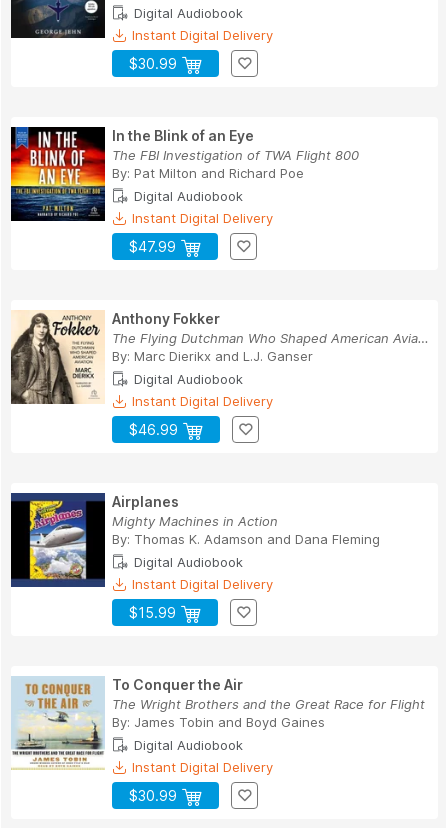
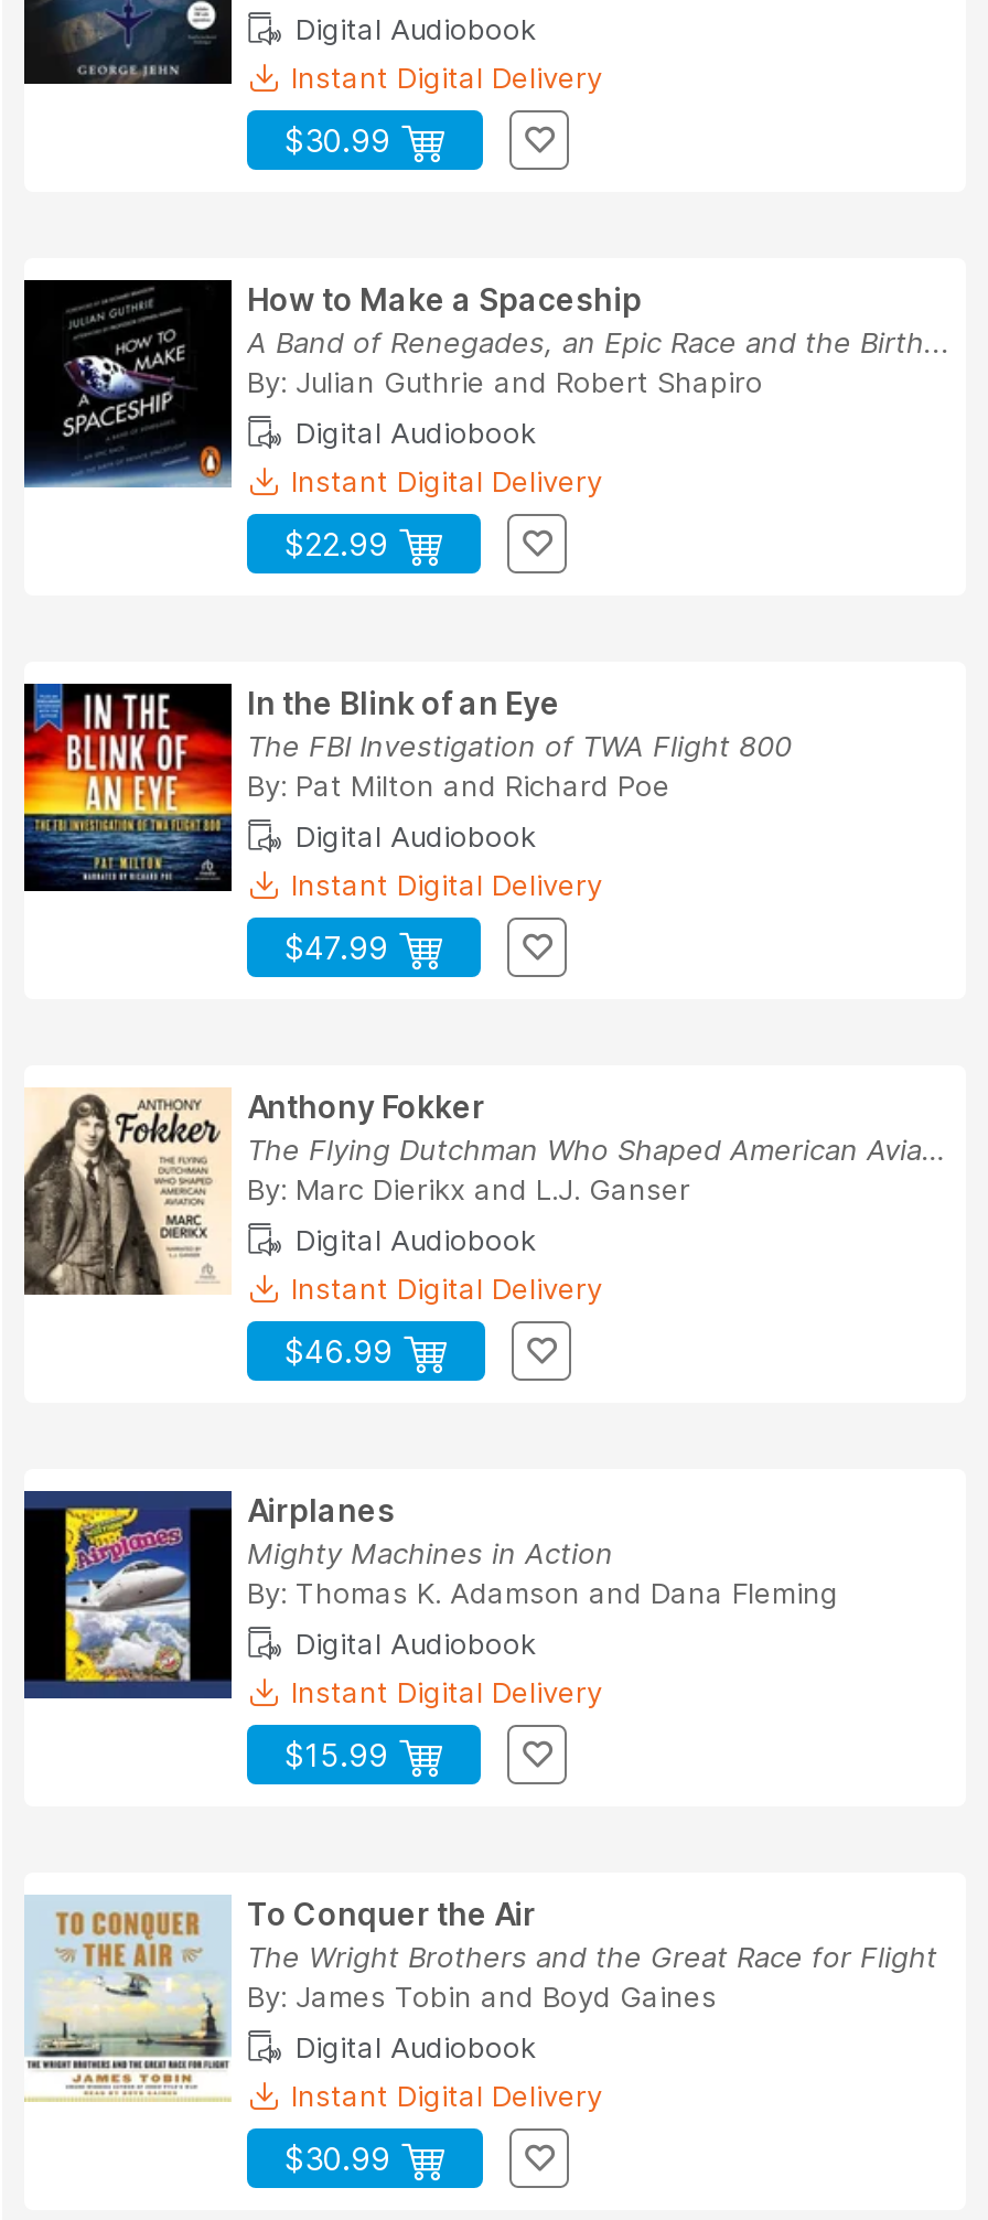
+ [image]
+ How to Make a Spaceship
+ A Band of Renegades, an Epic Race and the Birth...
+ By: Julian Guthrie and Robert Shapiro
+ Digital Audiobook
+ Instant Digital Delivery
+ $22.99
